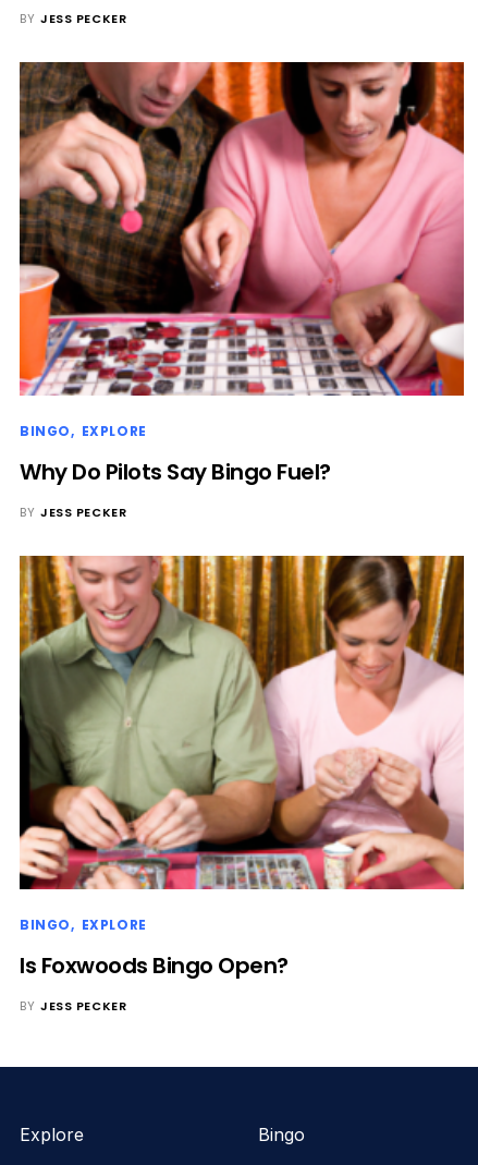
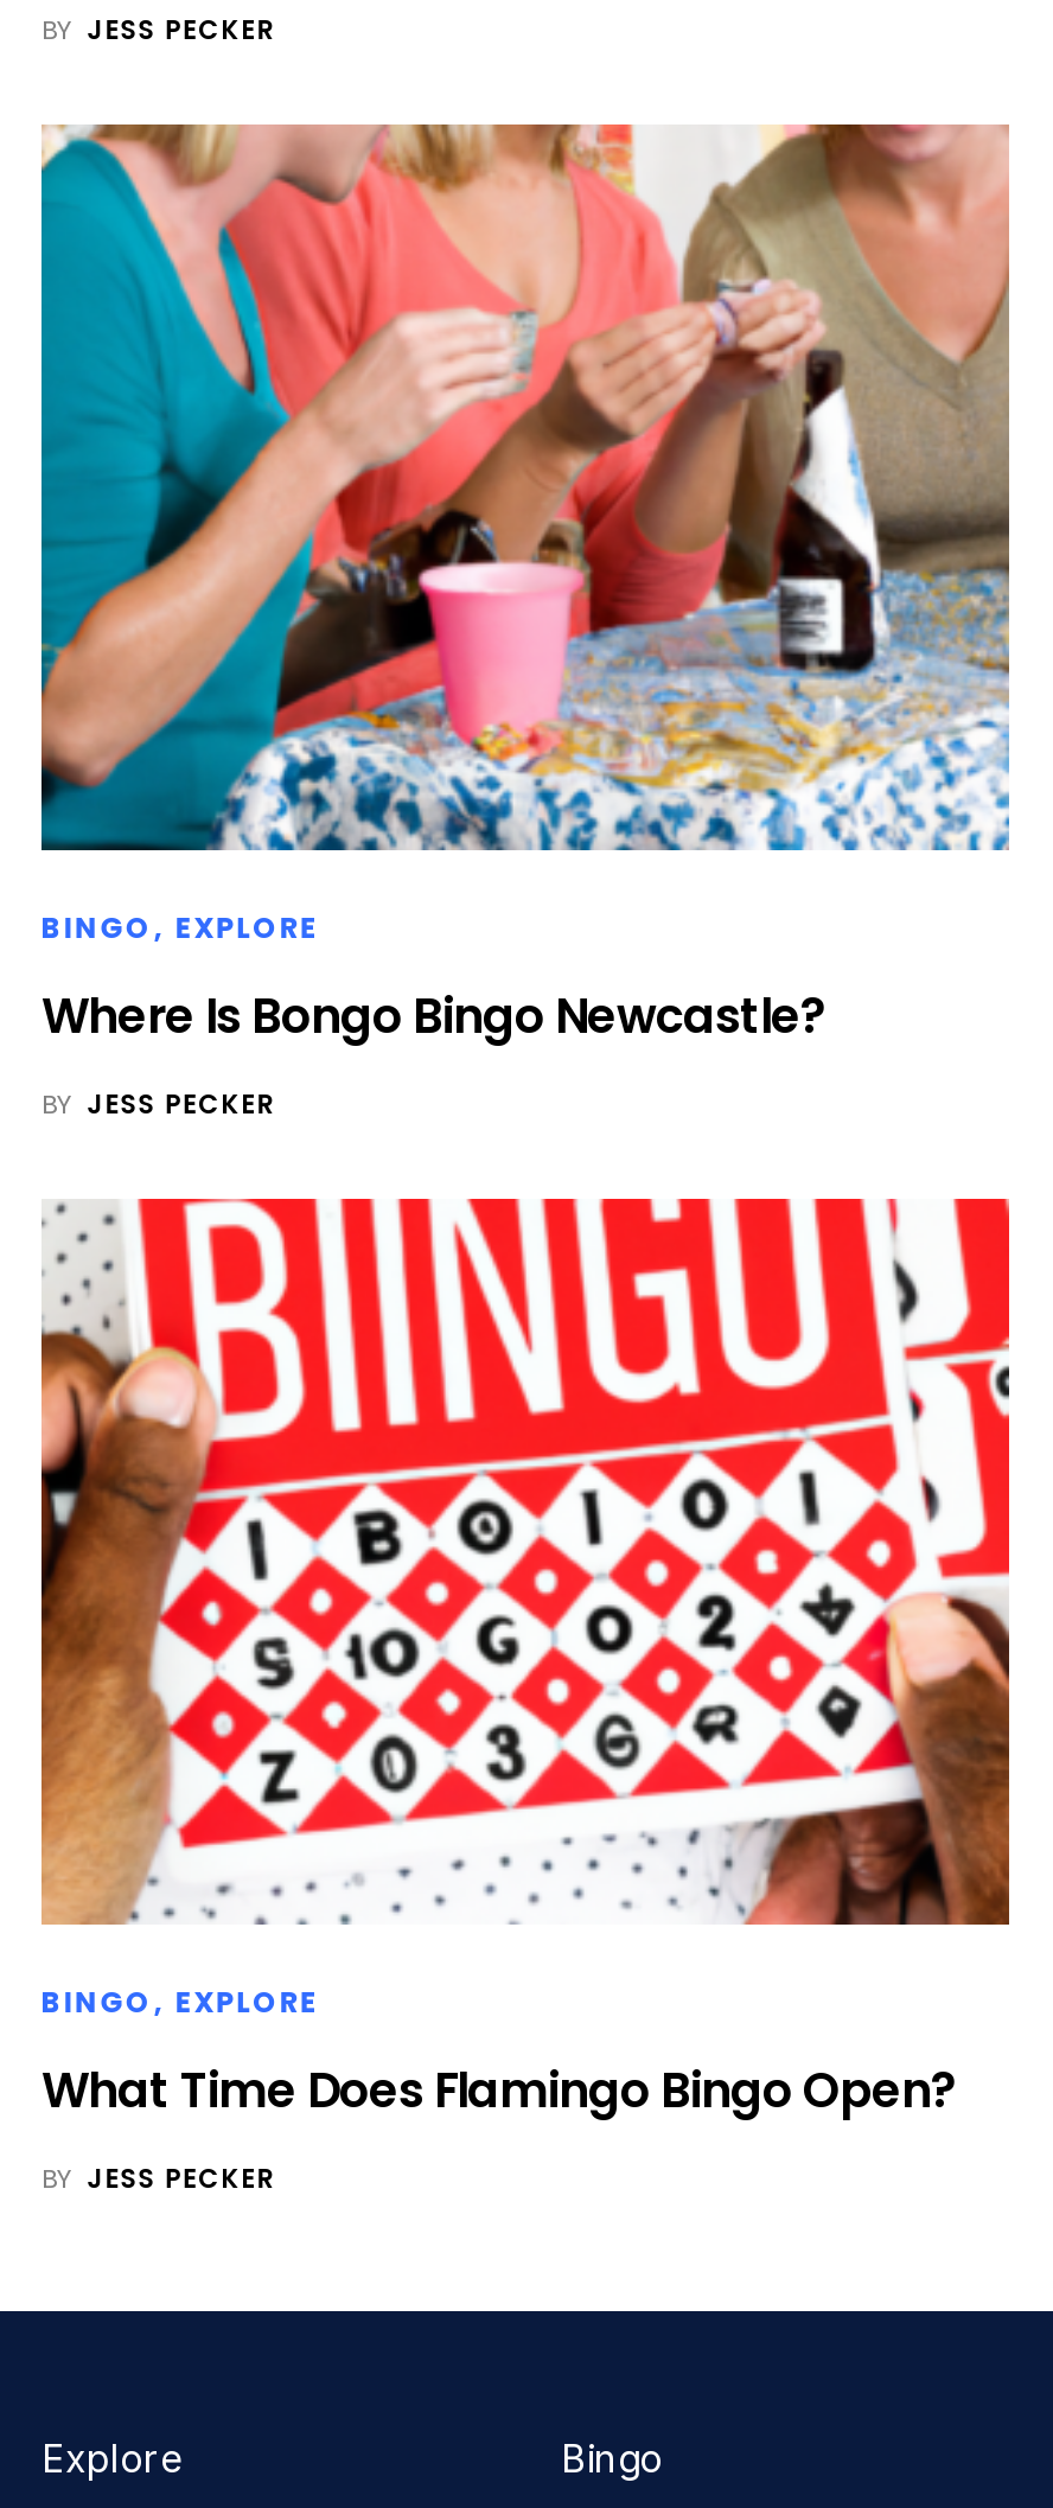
- [image]
+ [image]

- Why Do Pilots Say Bingo Fuel?
+ Where Is Bongo Bingo Newcastle?

- [image]
+ [image]

- Is Foxwoods Bingo Open?
+ What Time Does Flamingo Bingo Open?
